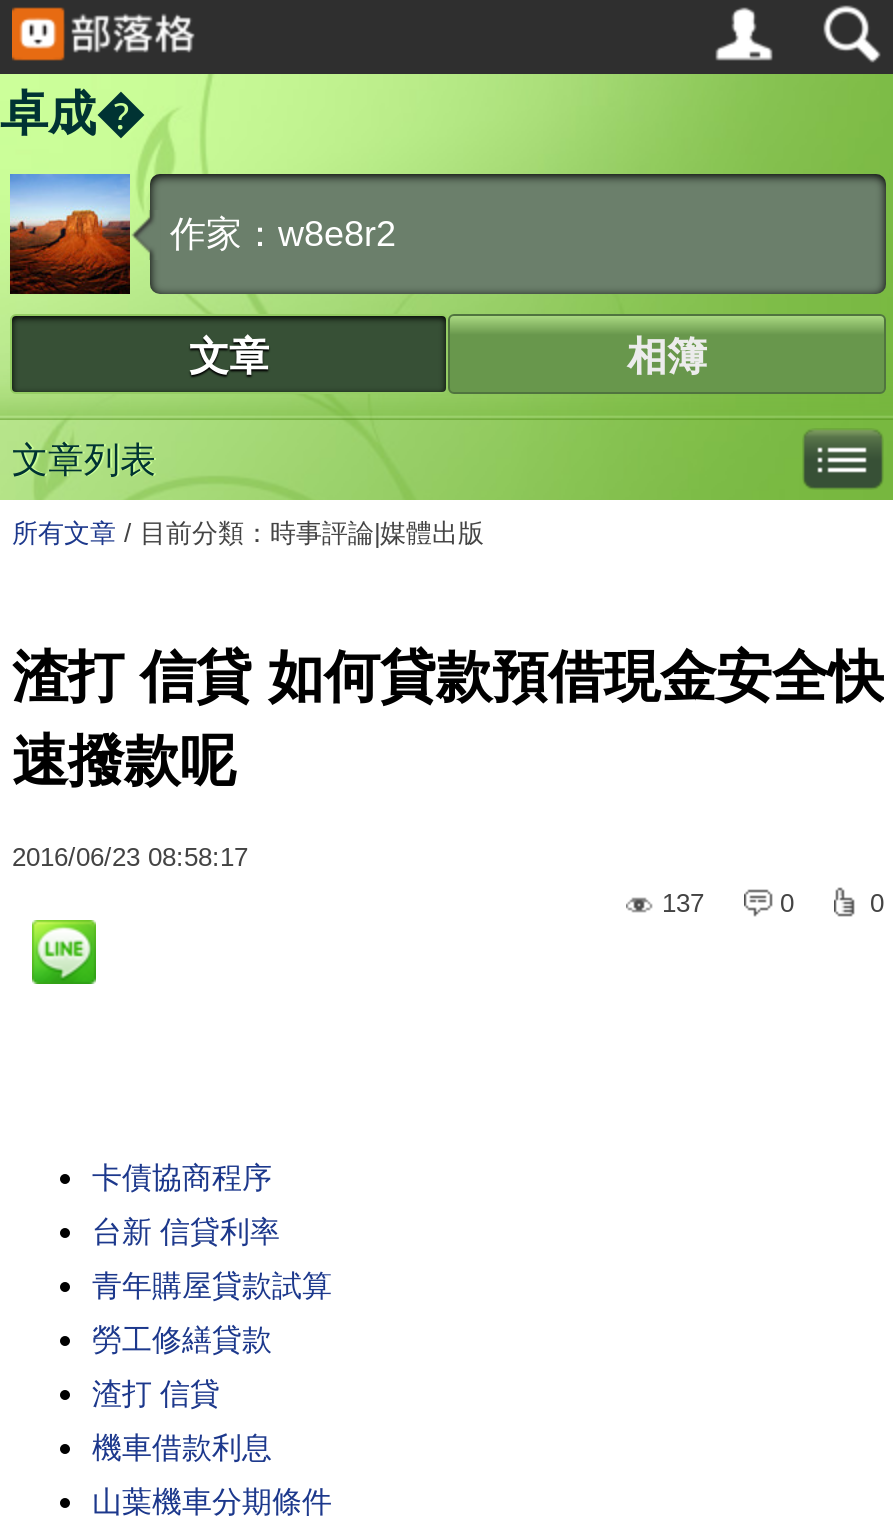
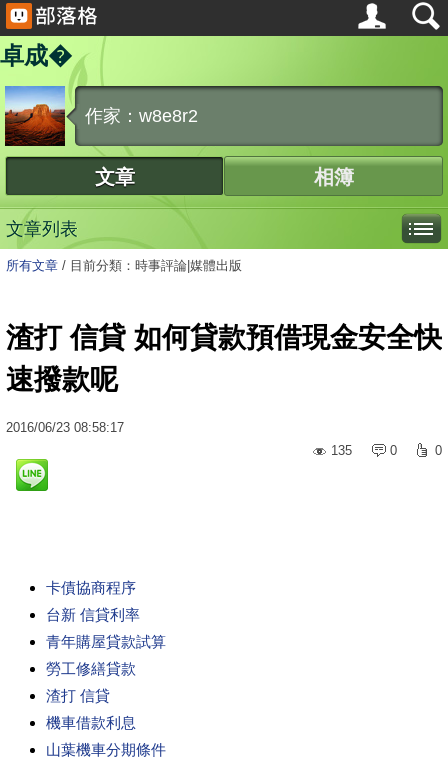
- 137
+ 135
